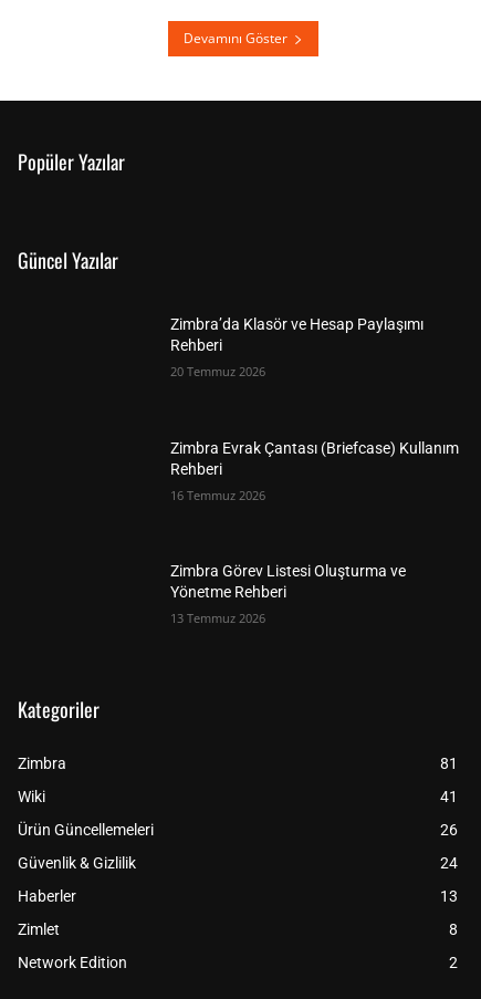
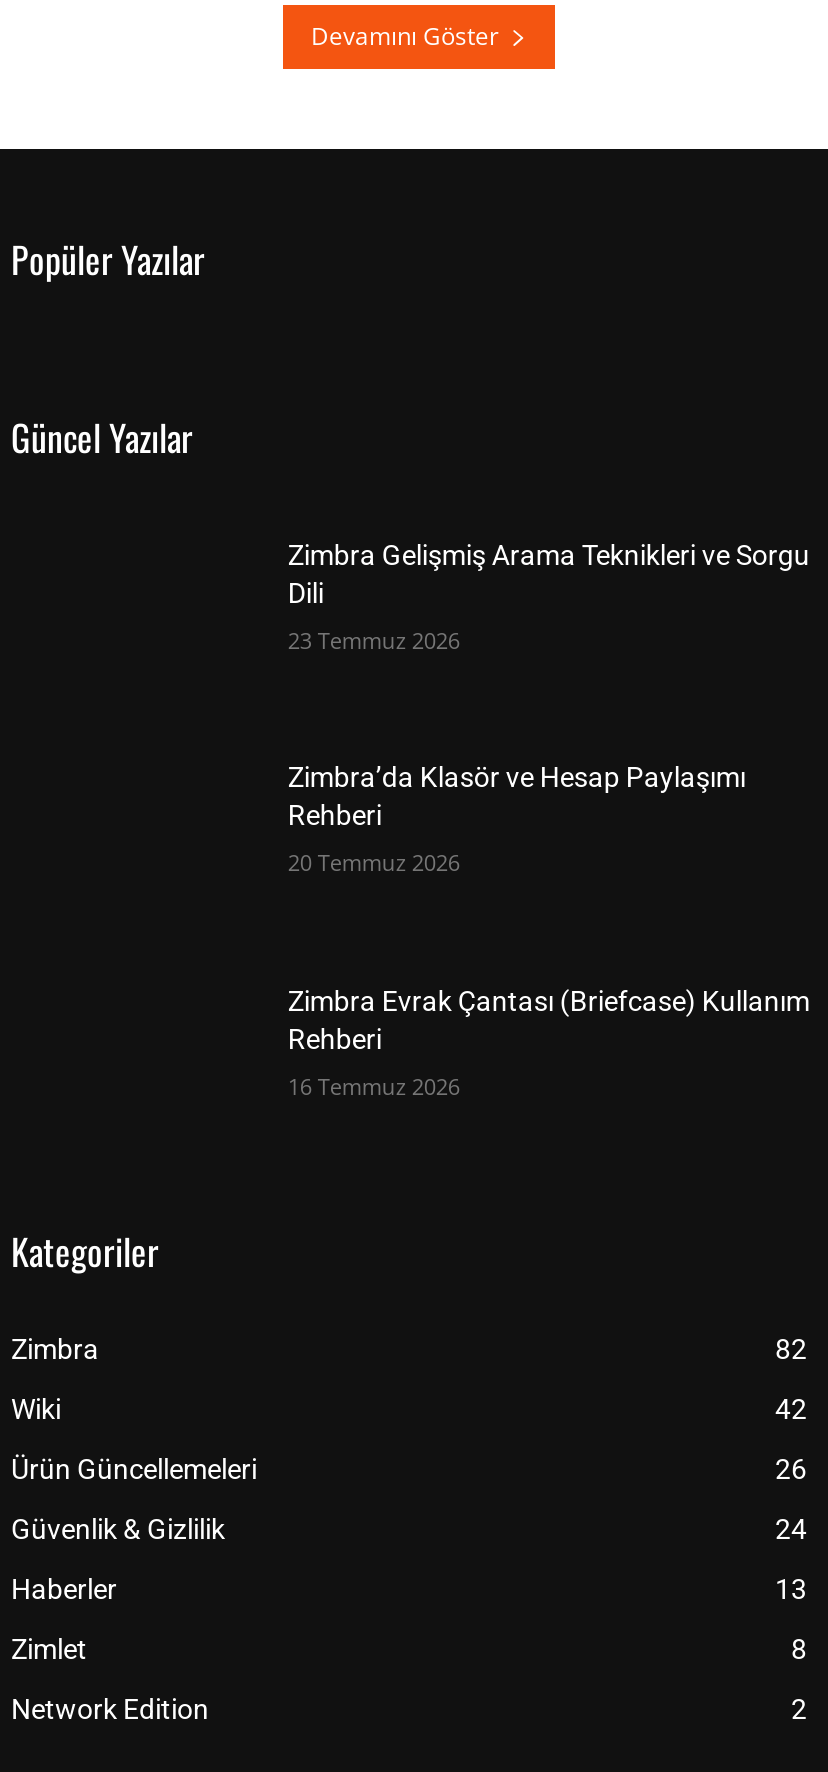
+ Zimbra Gelişmiş Arama Teknikleri ve Sorgu
+ Dili
+ 23 Temmuz 2026

moved down: Zimbra’da Klasör ve Hesap Paylaşımı | Rehberi | 20 Temmuz 2026 | Zimbra Evrak Çantası (Briefcase) Kullanım | Rehberi | 16 Temmuz 2026

- Zimbra Görev Listesi Oluşturma ve
- Yönetme Rehberi
- 13 Temmuz 2026

- 81
+ 82

- 41
+ 42
